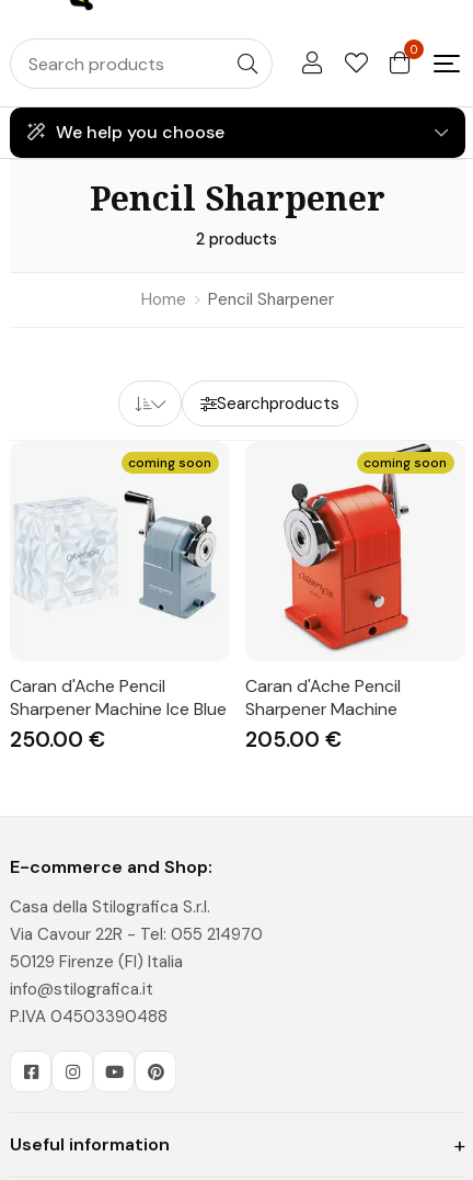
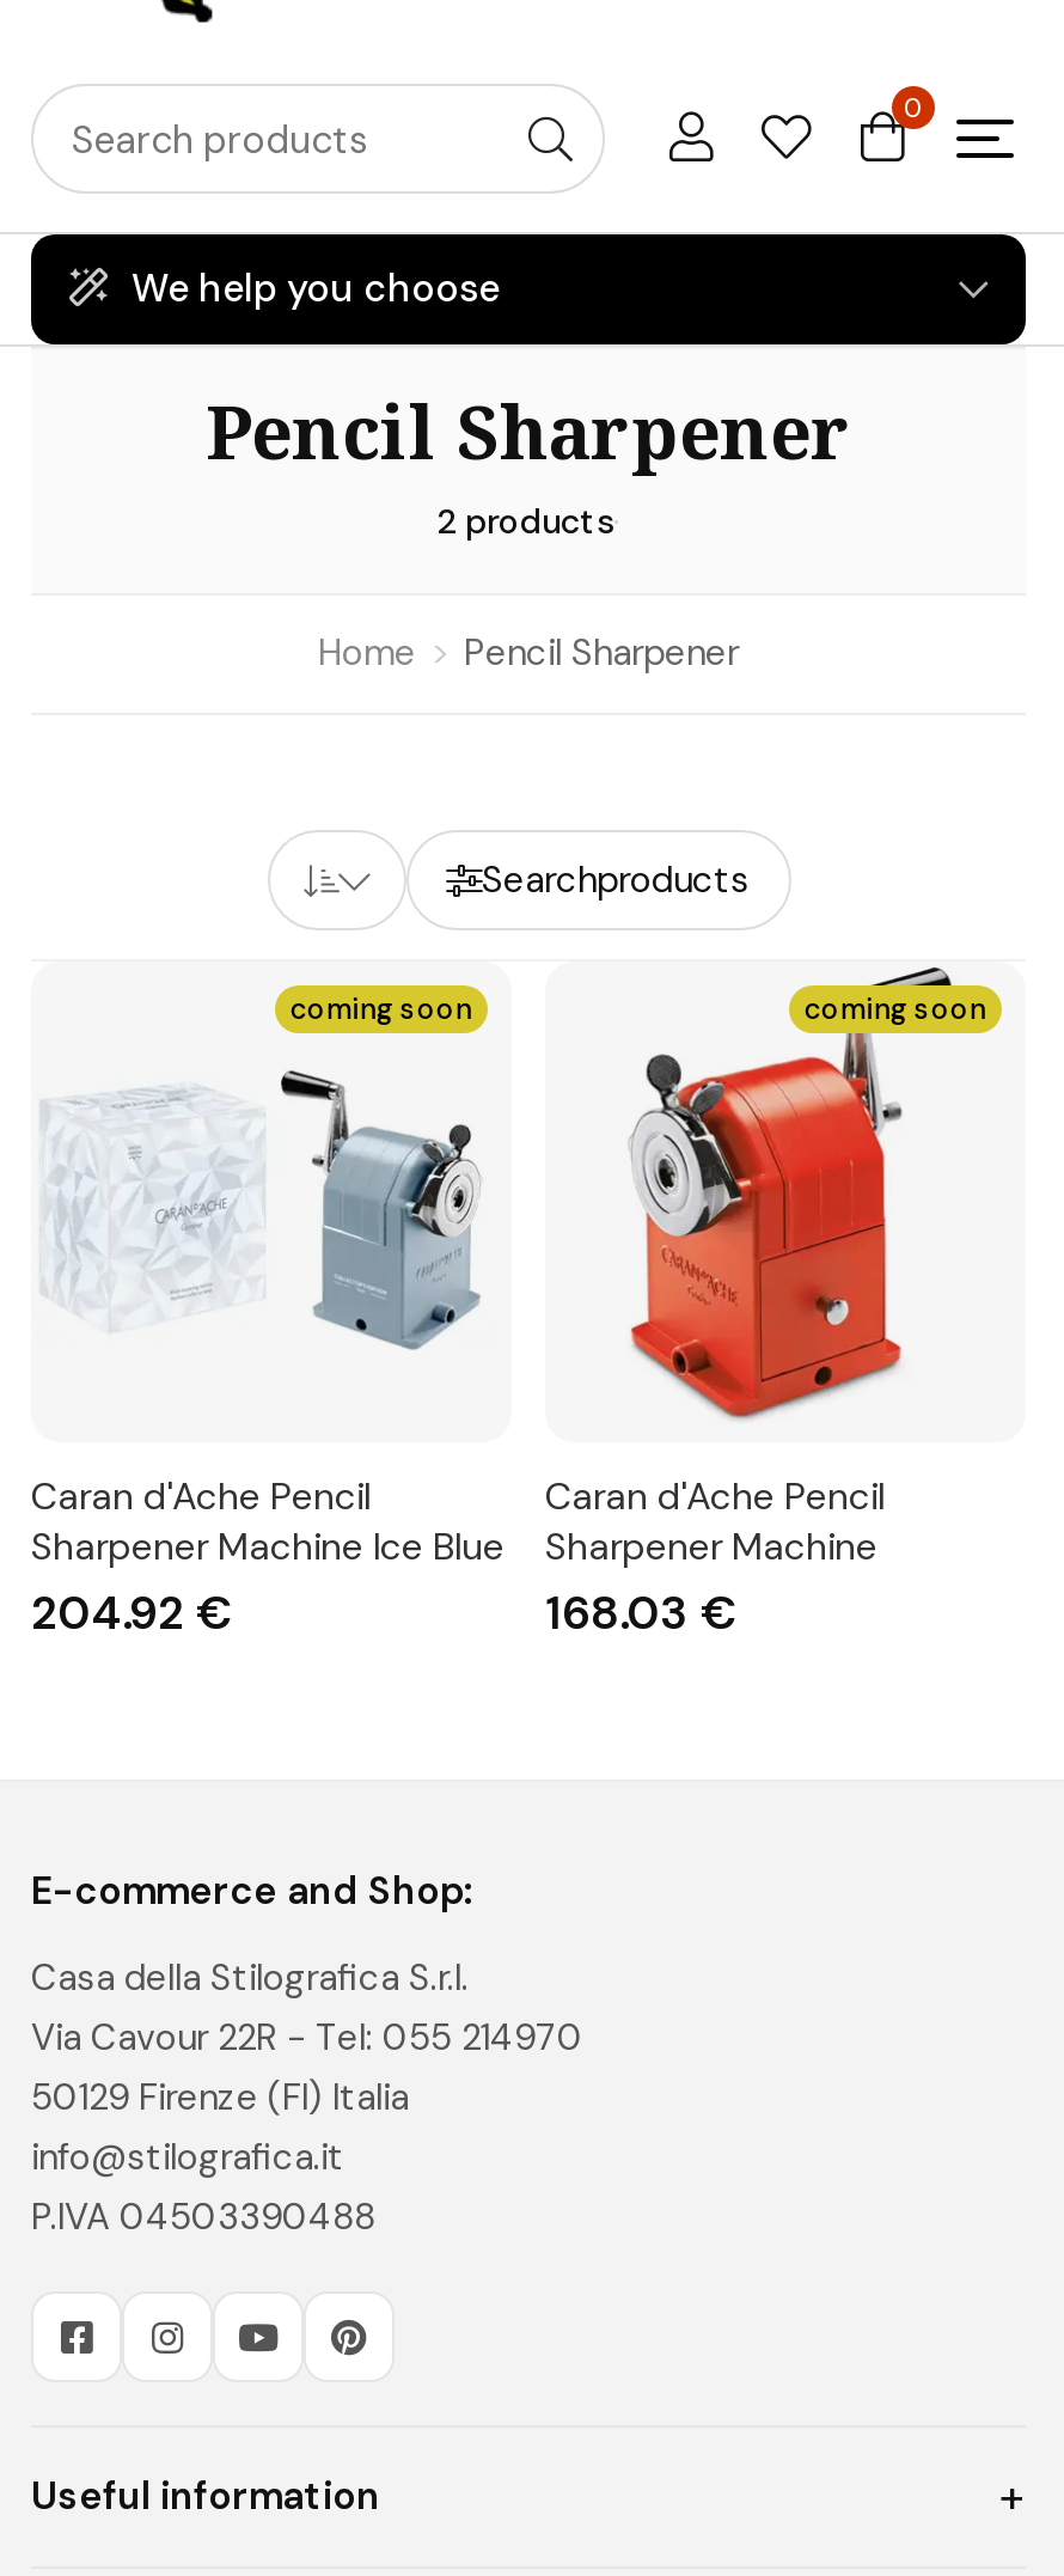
- 250.00 €
+ 204.92 €

- 205.00 €
+ 168.03 €
